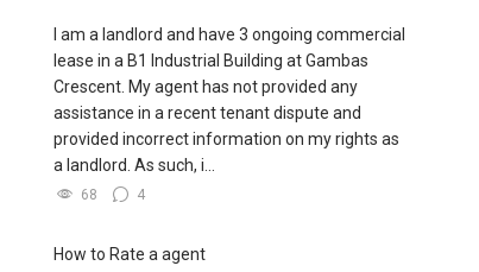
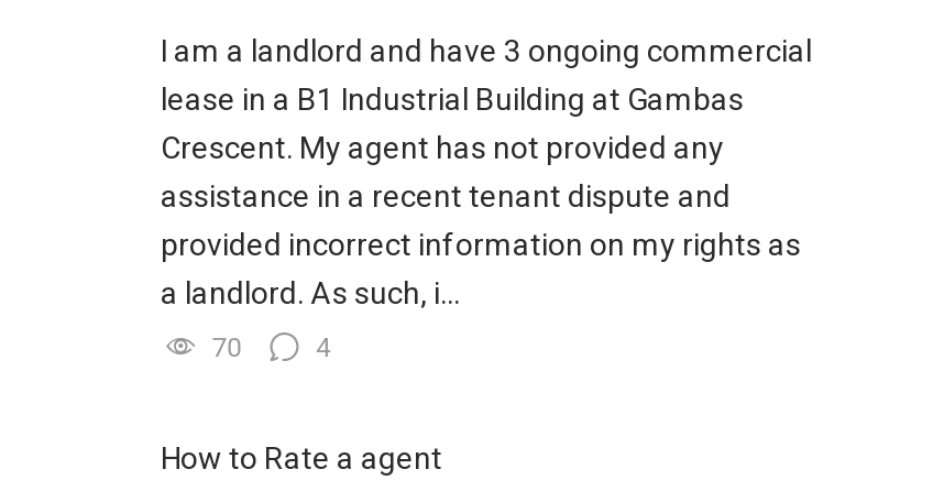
- 68
+ 70
